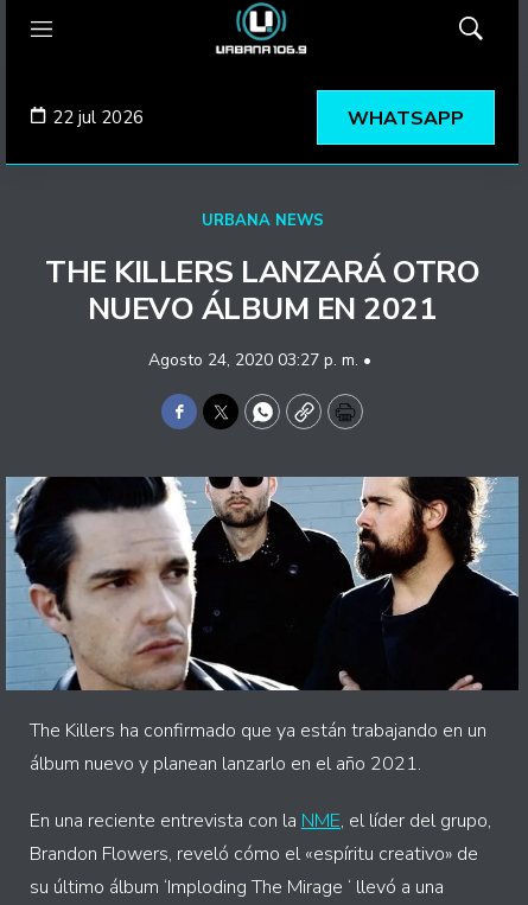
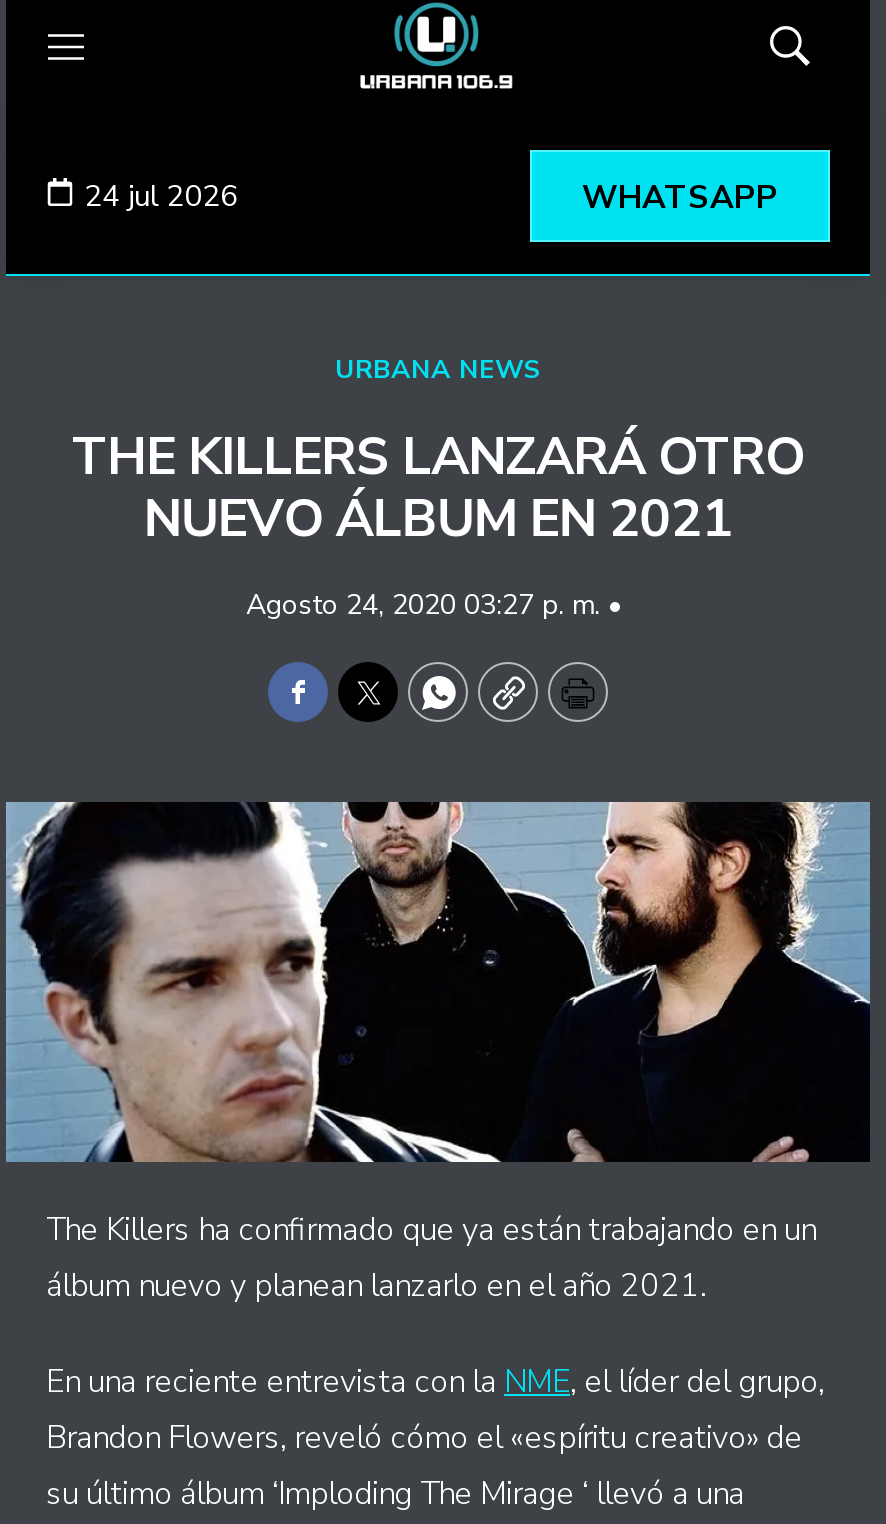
- 22 jul 2026
+ 24 jul 2026
